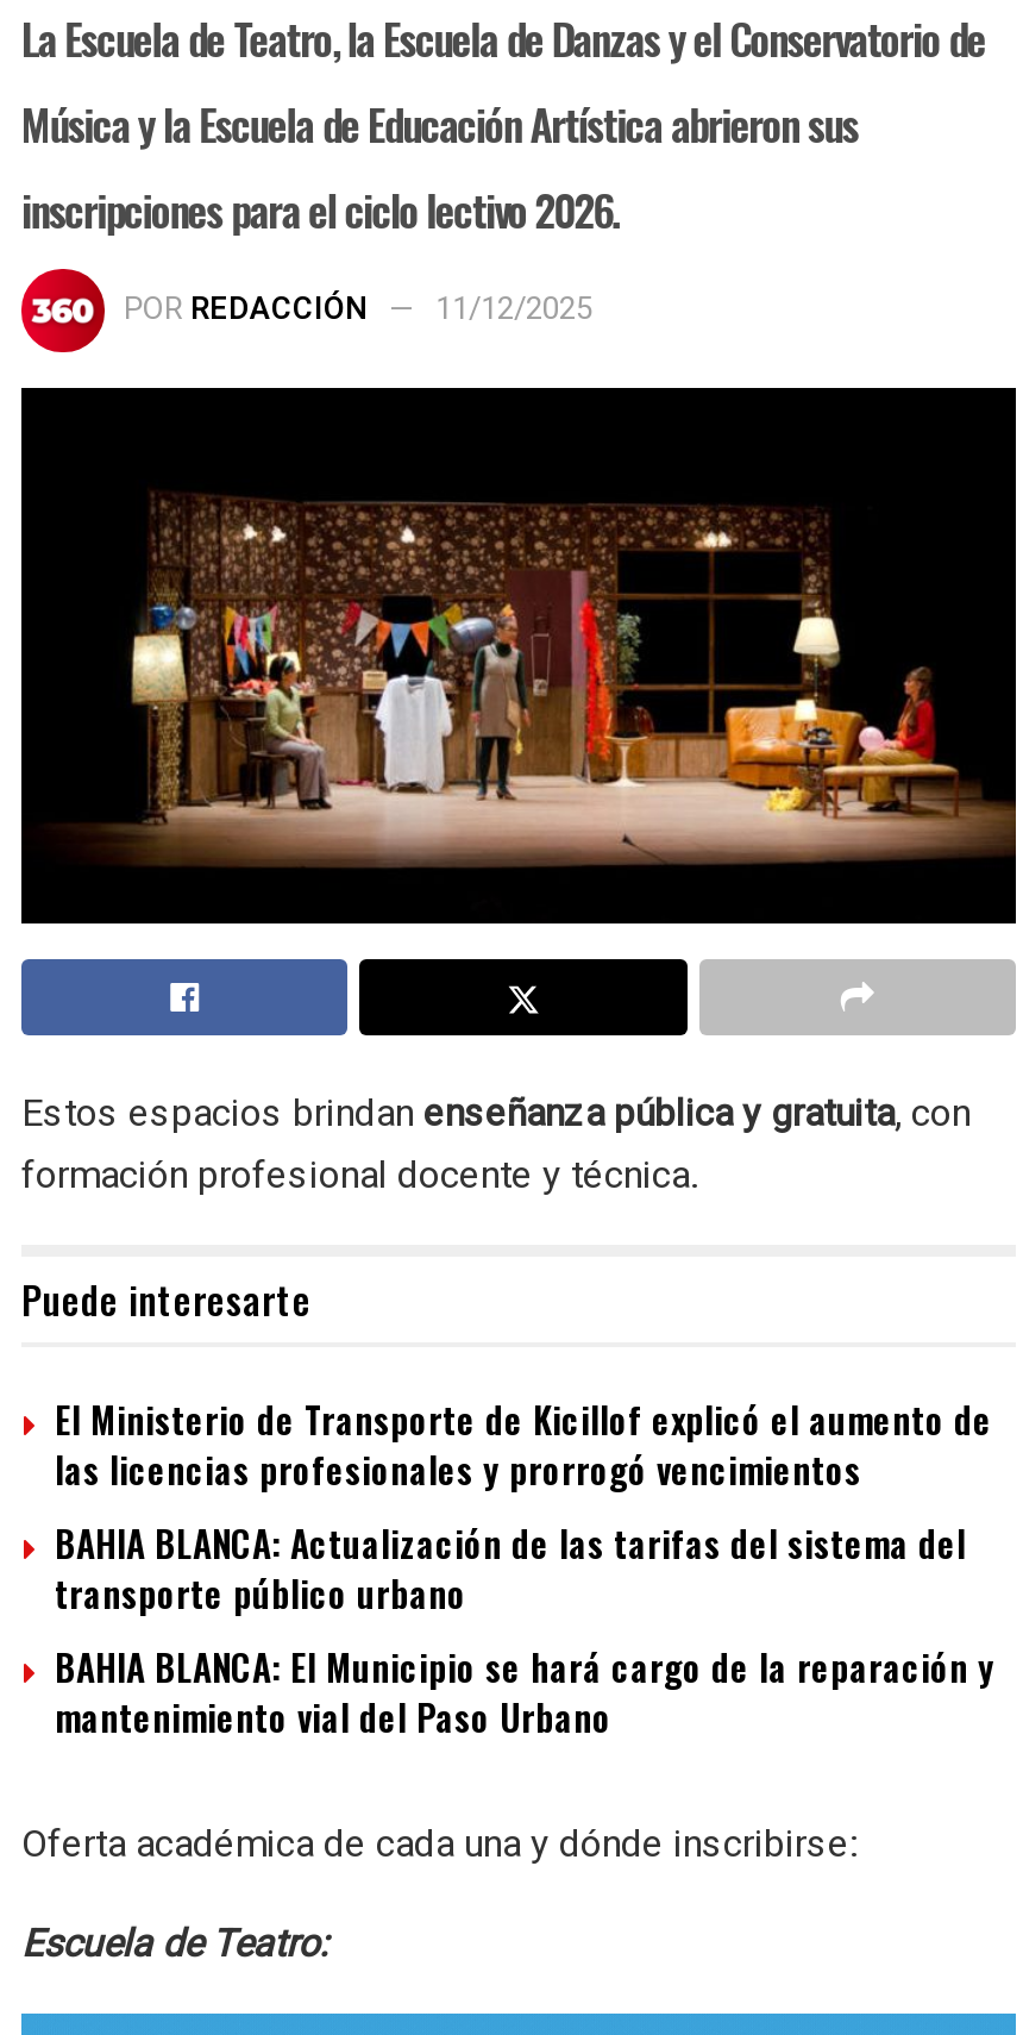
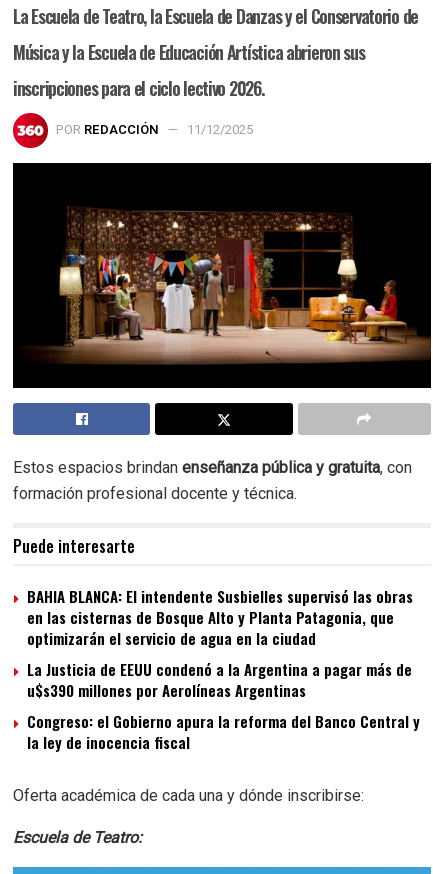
- El Ministerio de Transporte de Kicillof explicó el aumento de
- las licencias profesionales y prorrogó vencimientos
- BAHIA BLANCA: Actualización de las tarifas del sistema del
- transporte público urbano
- BAHIA BLANCA: El Municipio se hará cargo de la reparación y
- mantenimiento vial del Paso Urbano
+ BAHIA BLANCA: El intendente Susbielles supervisó las obras
+ en las cisternas de Bosque Alto y Planta Patagonia, que
+ optimizarán el servicio de agua en la ciudad
+ La Justicia de EEUU condenó a la Argentina a pagar más de
+ u$s390 millones por Aerolíneas Argentinas
+ Congreso: el Gobierno apura la reforma del Banco Central y
+ la ley de inocencia fiscal
